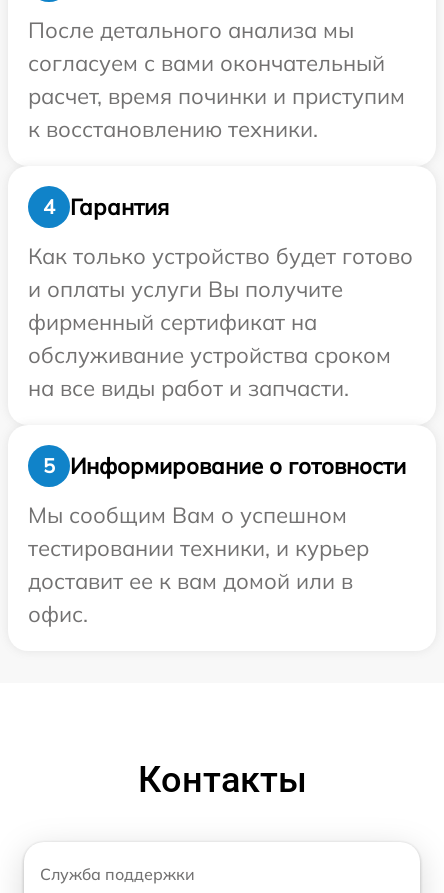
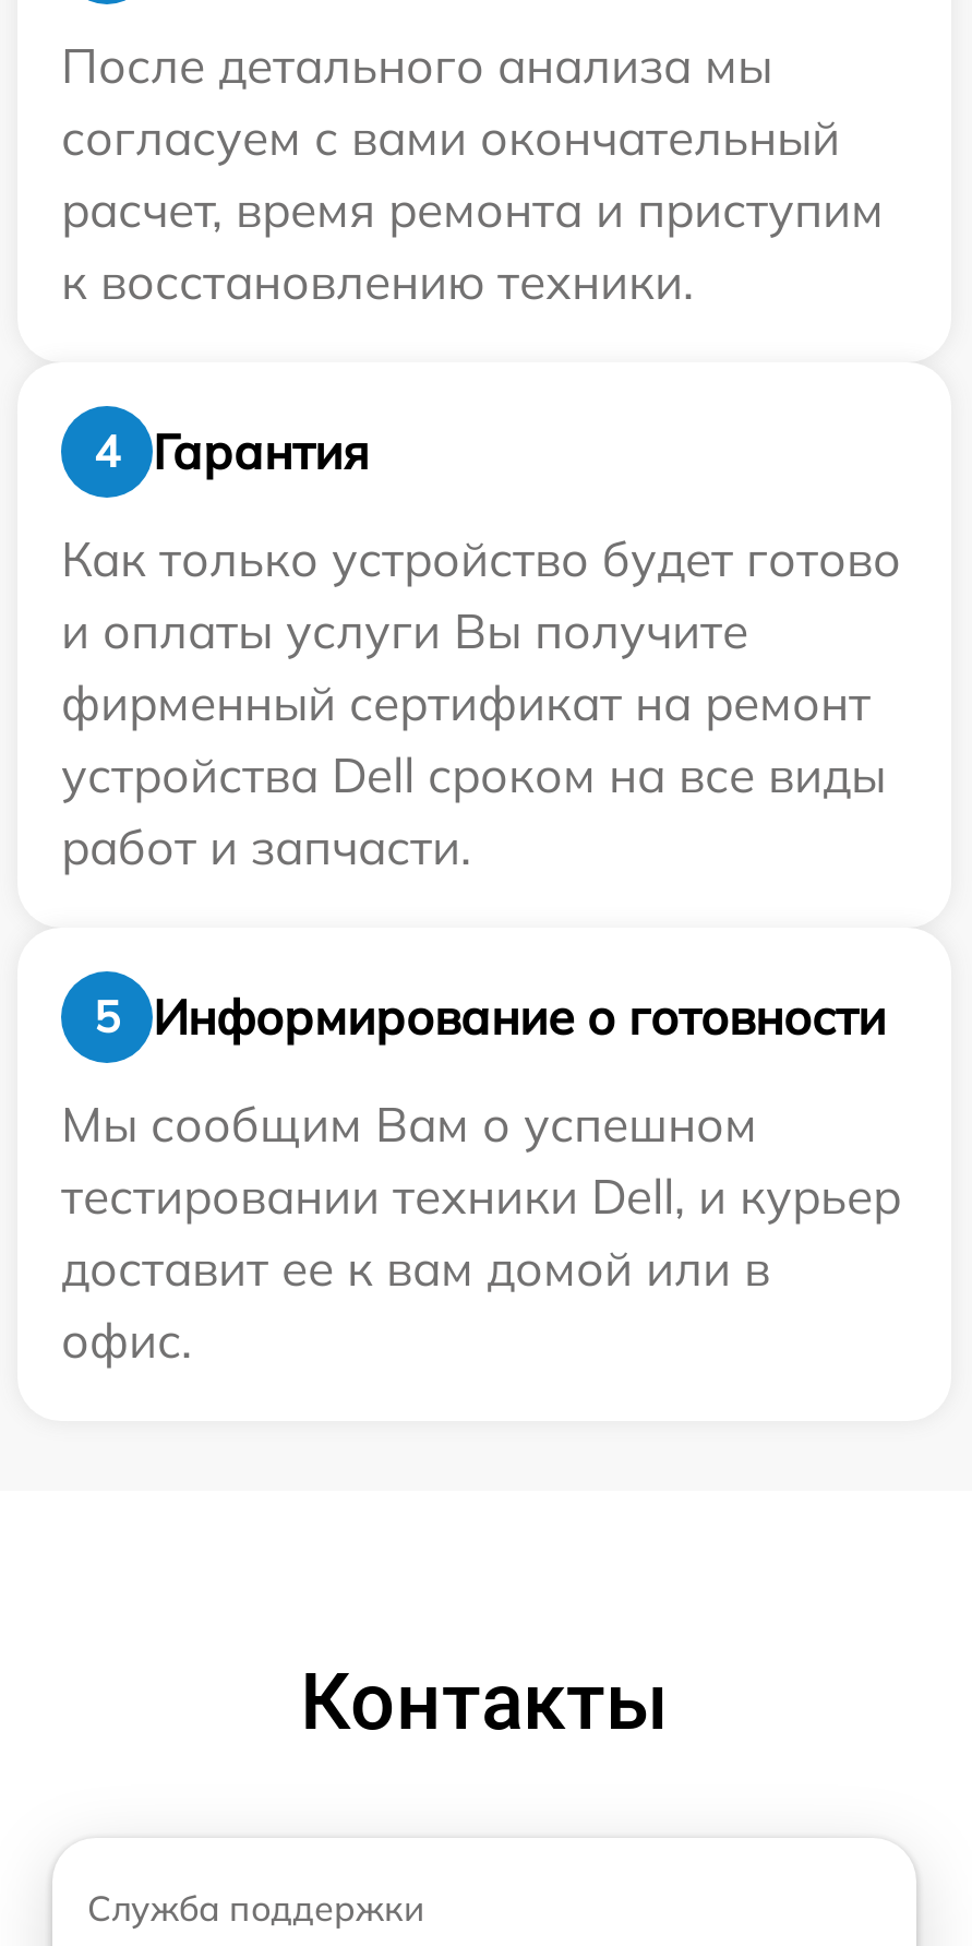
- расчет, время починки и приступим
+ расчет, время ремонта и приступим

- фирменный сертификат на
- обслуживание устройства сроком
- на все виды работ и запчасти.
+ фирменный сертификат на ремонт
+ устройства Dell сроком на все виды
+ работ и запчасти.

- тестировании техники, и курьер
+ тестировании техники Dell, и курьер
